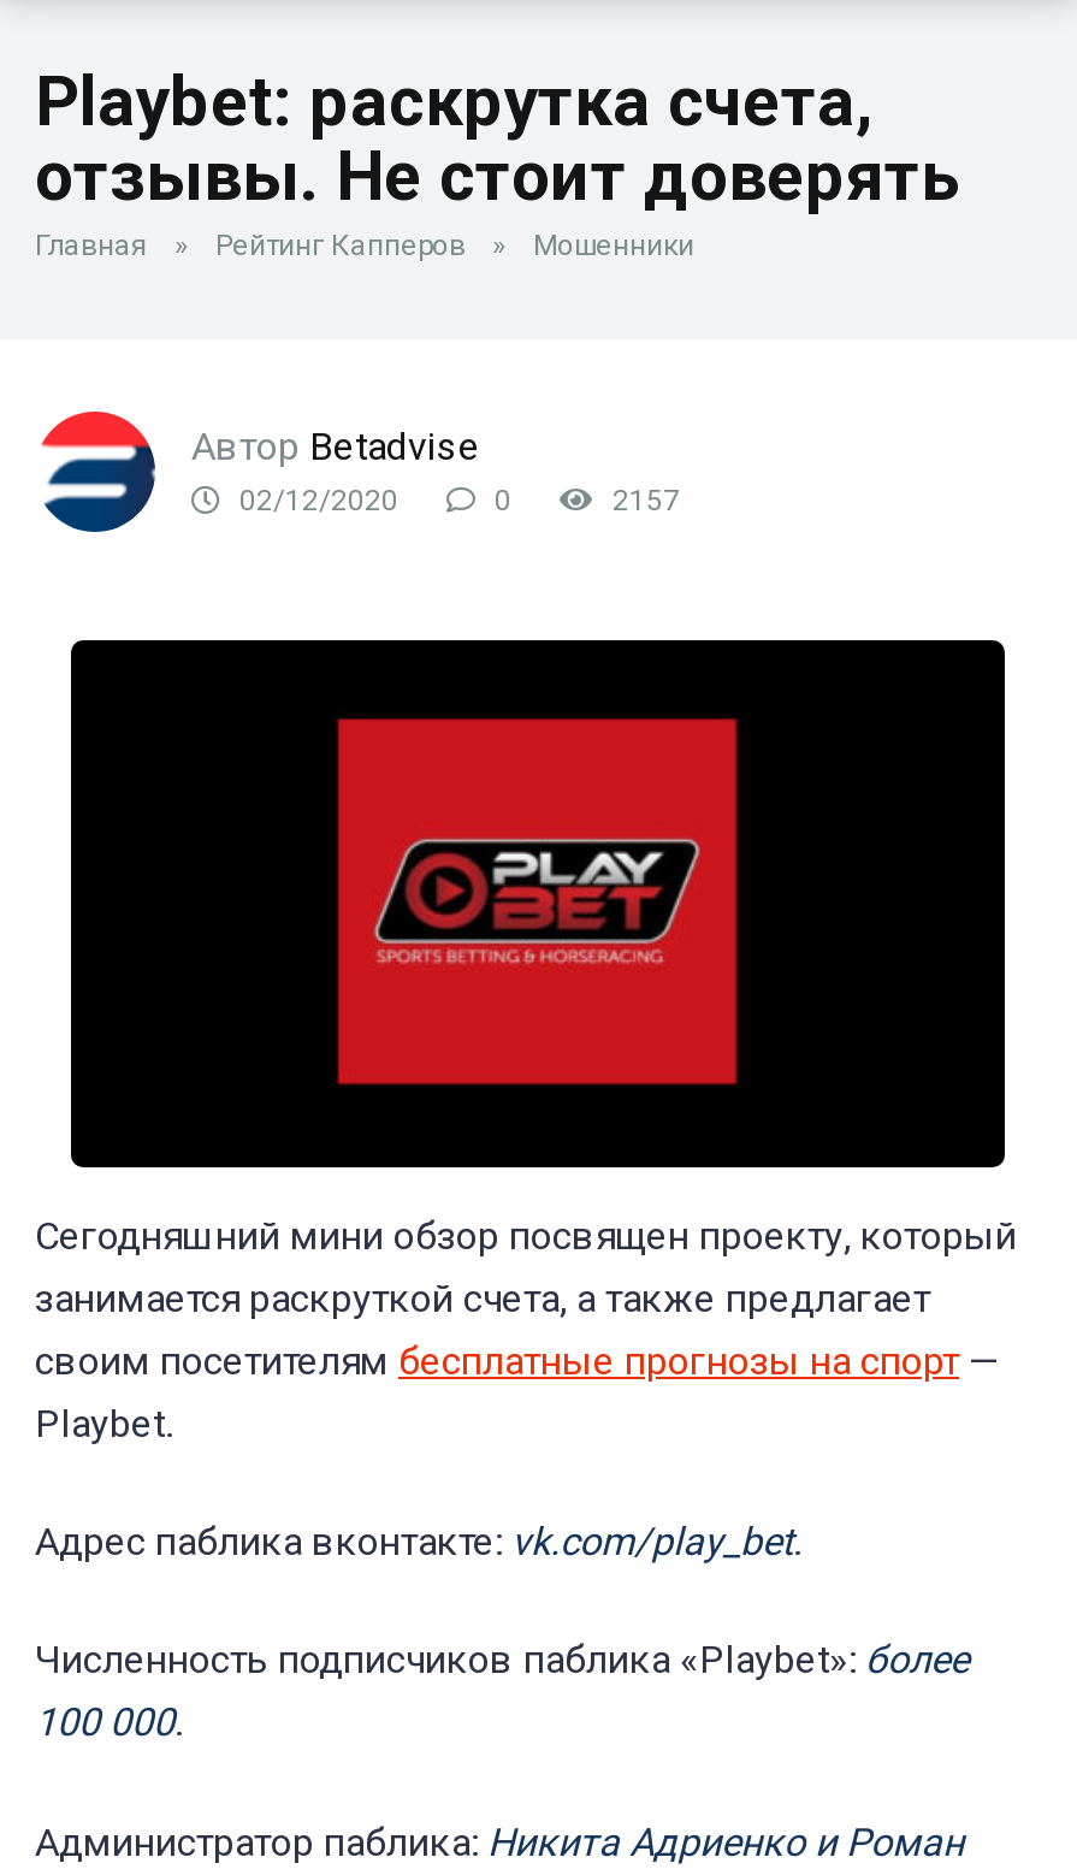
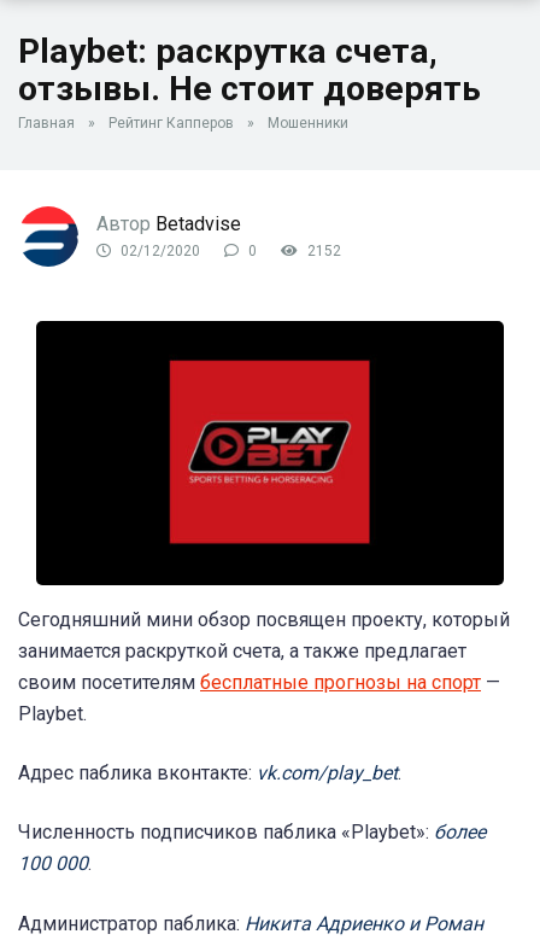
- 2157
+ 2152
